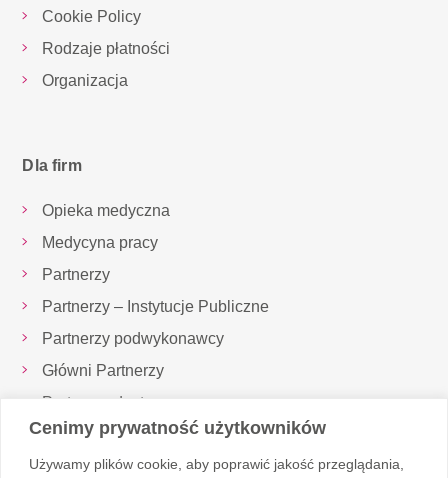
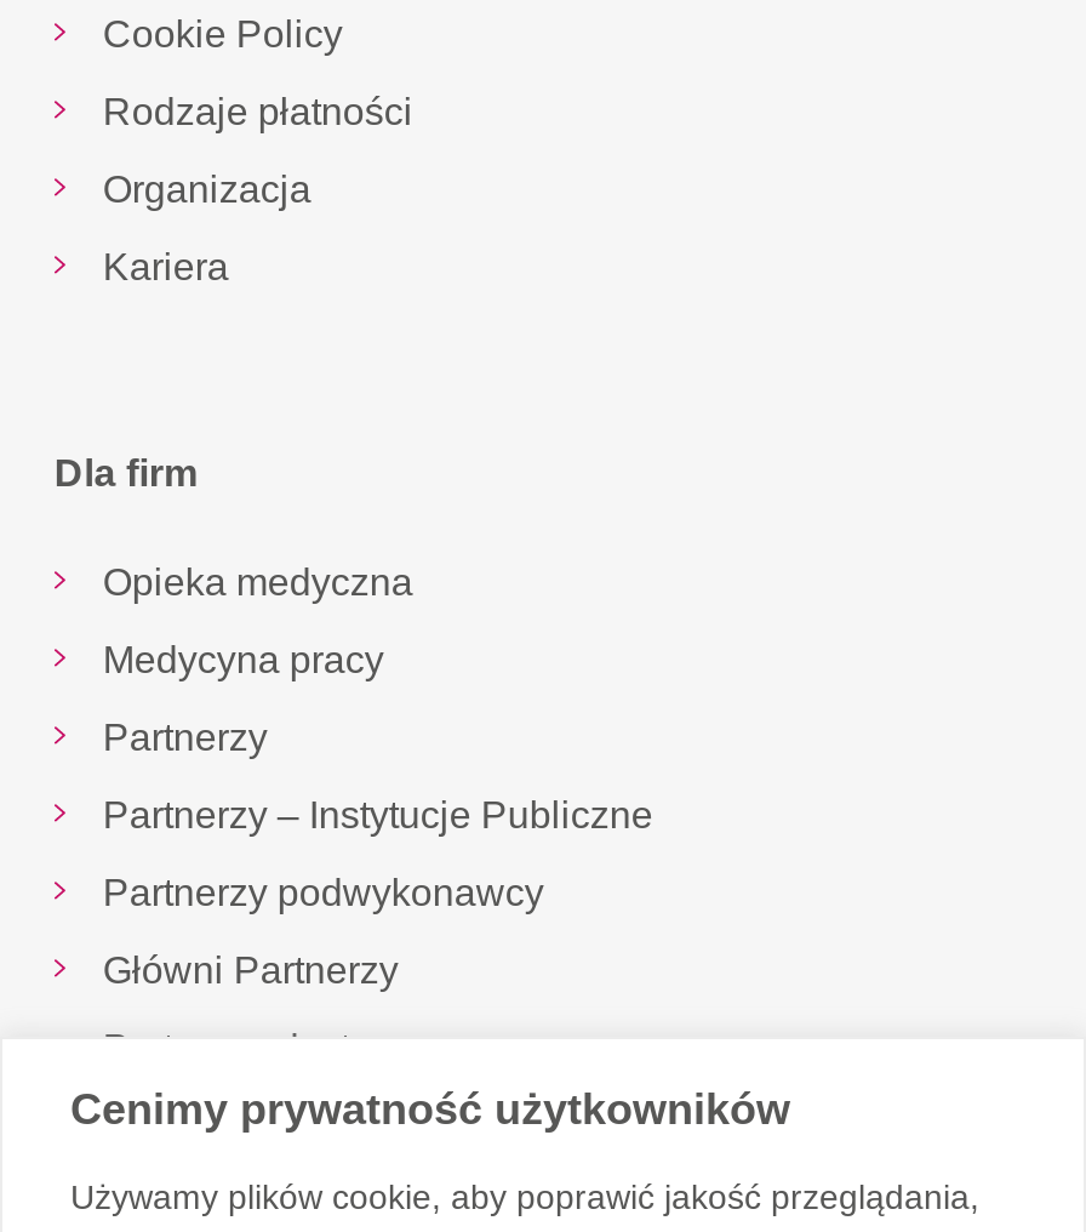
+ Kariera
